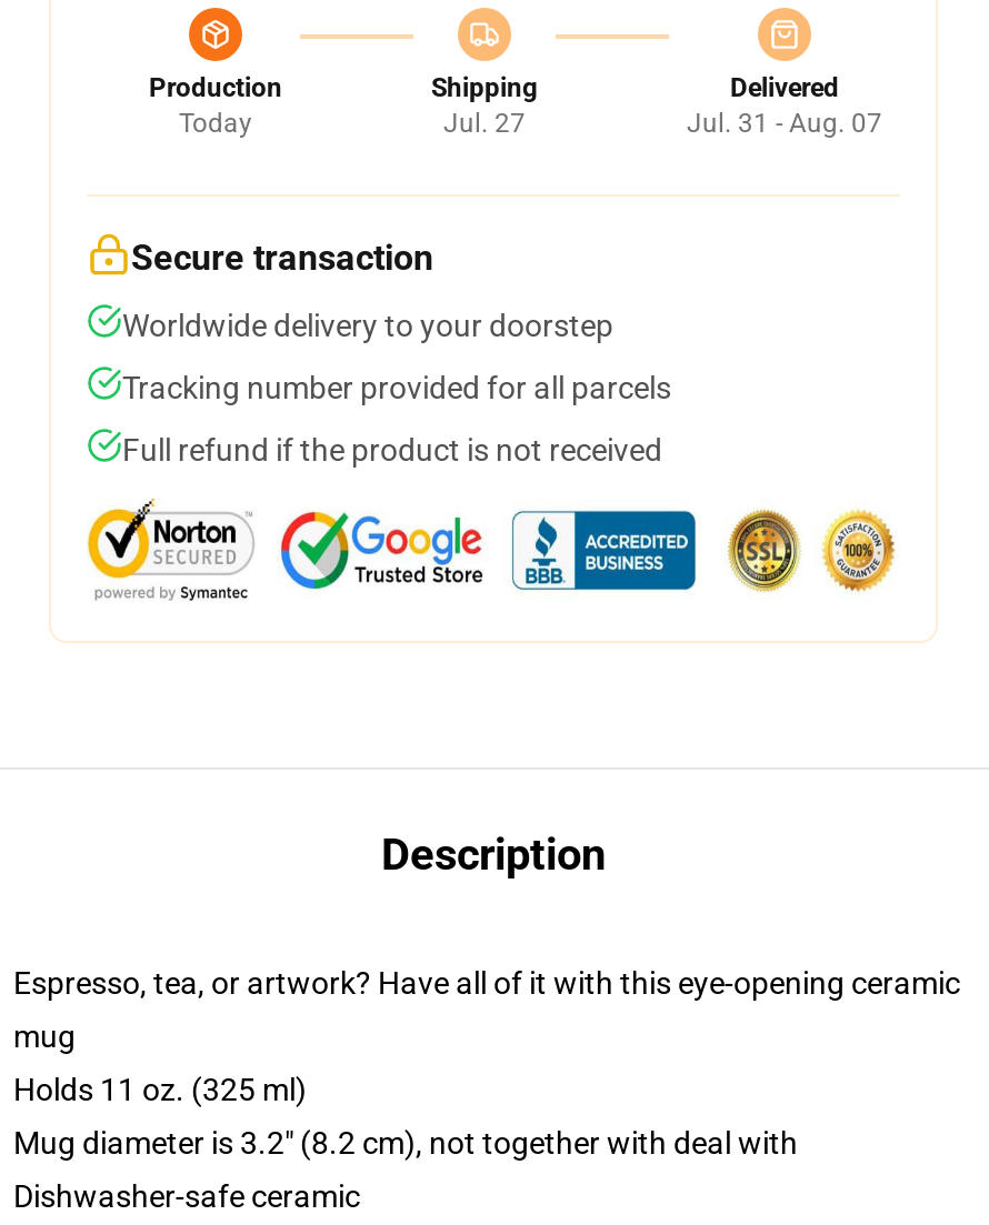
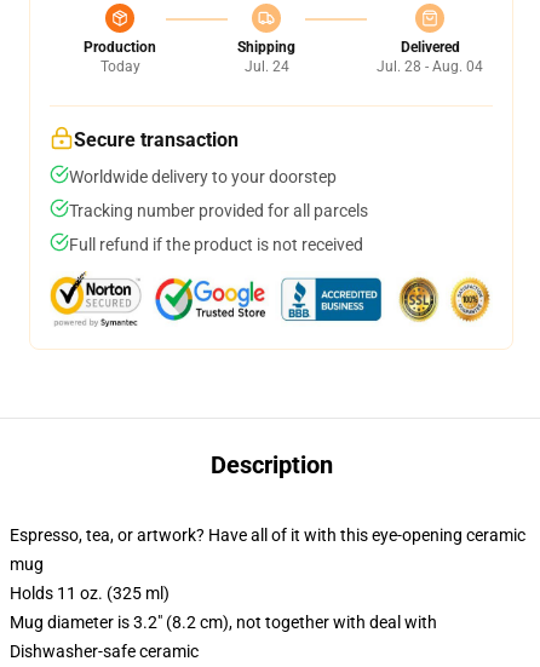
- Jul. 27
+ Jul. 24

- Jul. 31 - Aug. 07
+ Jul. 28 - Aug. 04
